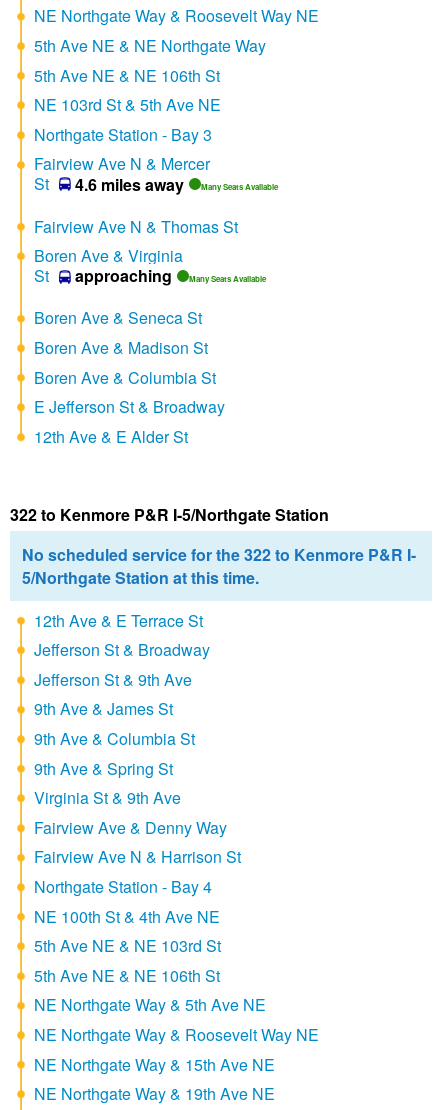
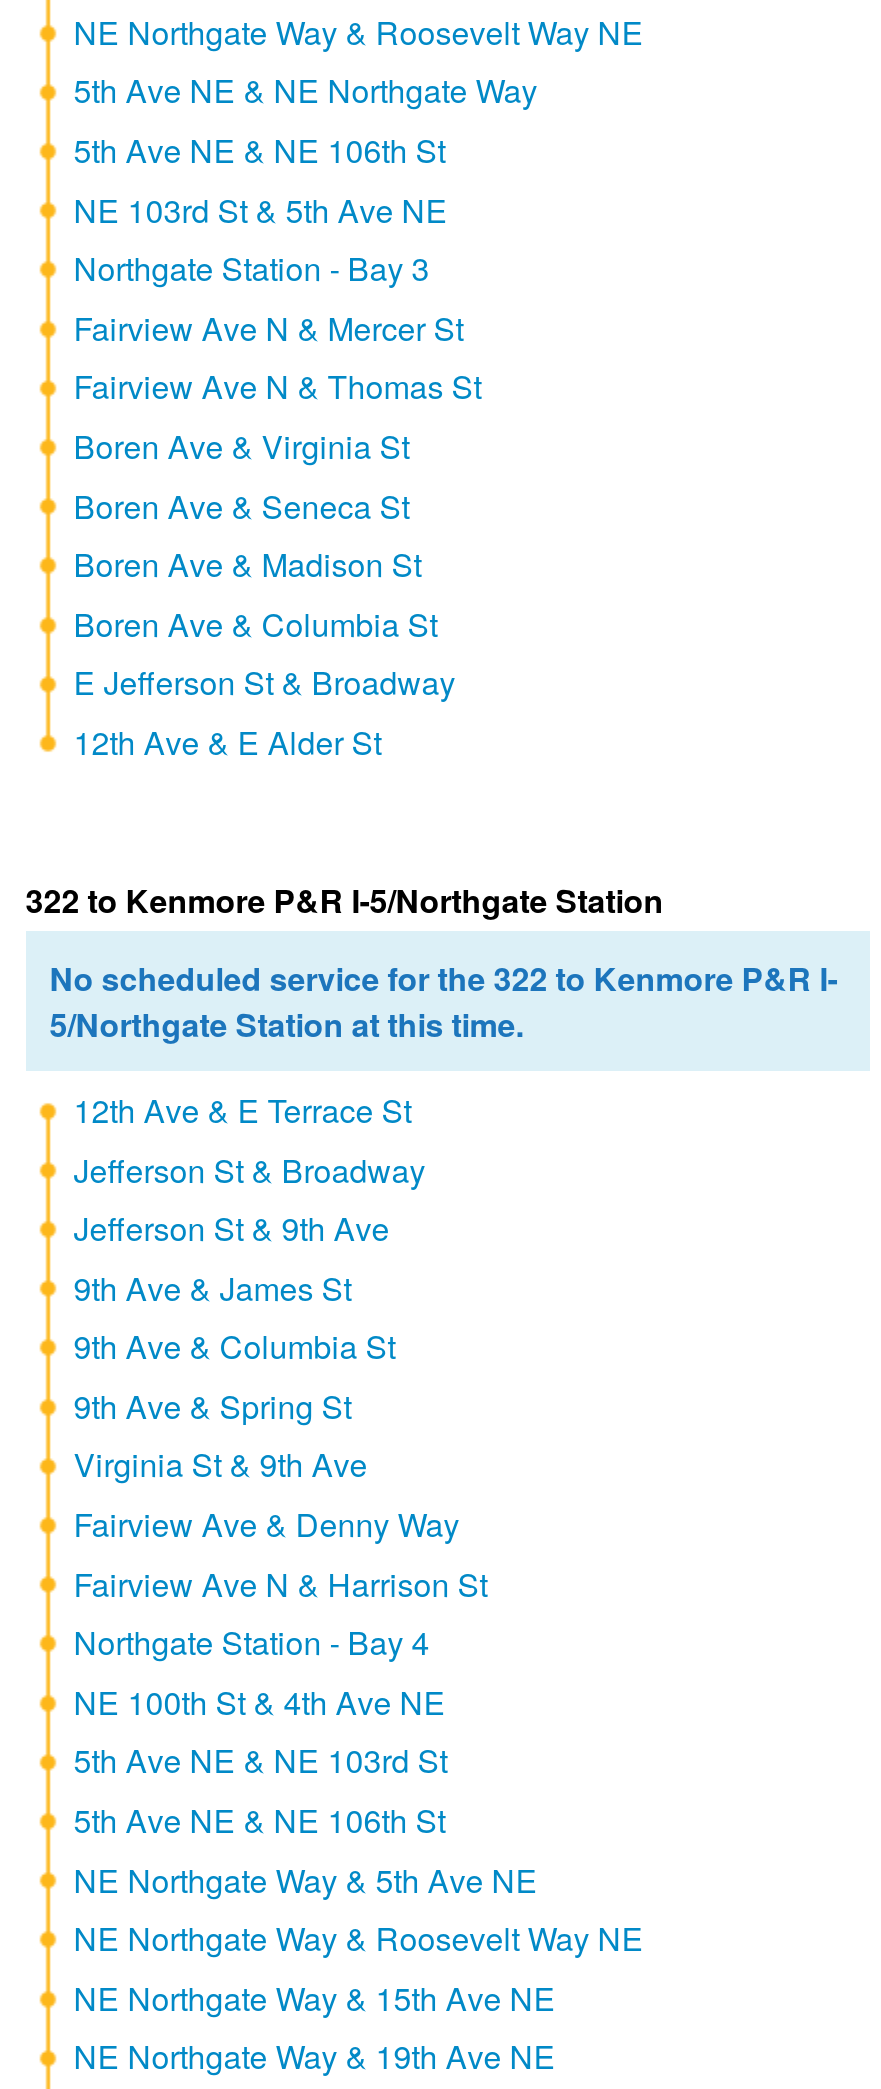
- Fairview Ave N & Mercer
- St
- 4.6 miles away
- Many Seats Available
+ Fairview Ave N & Mercer St

- Boren Ave & Virginia
- St
- approaching
- Many Seats Available
+ Boren Ave & Virginia St
